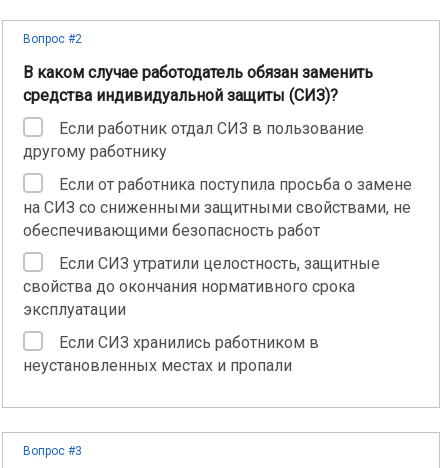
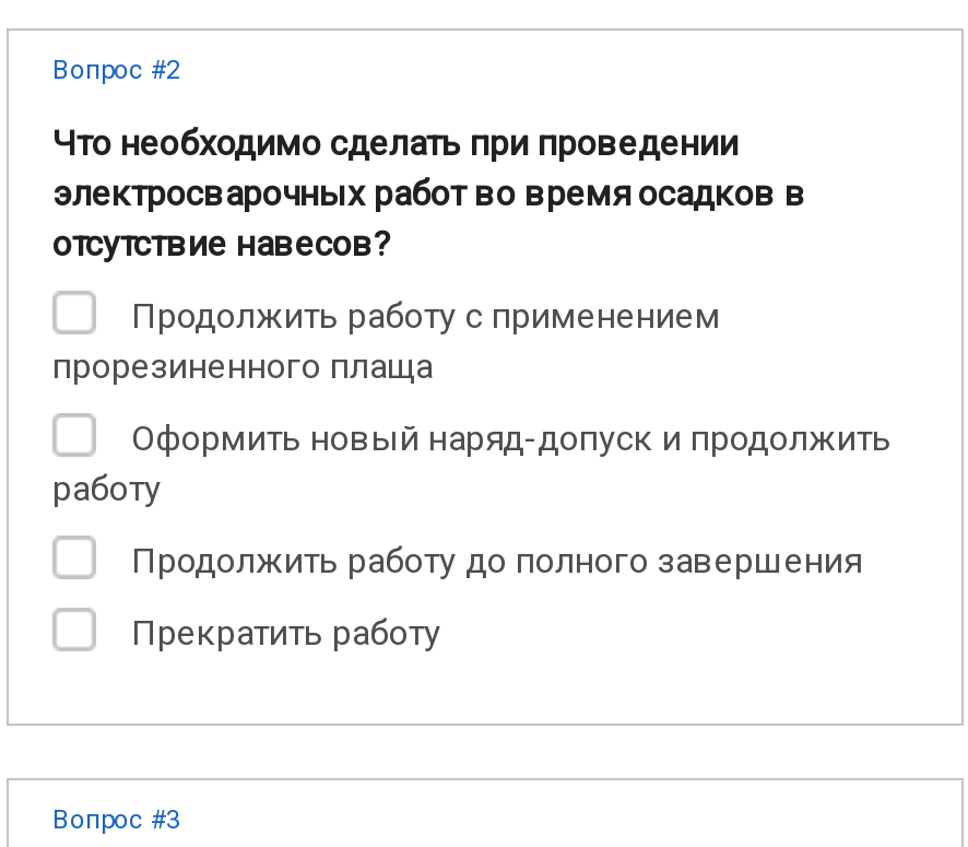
- В каком случае работодатель обязан заменить
- средства индивидуальной защиты (СИЗ)?
+ Что необходимо сделать при проведении
+ электросварочных работ во время осадков в
+ отсутствие навесов?

- Если работник отдал СИЗ в пользование
- другому работнику
+ Продолжить работу с применением
+ прорезиненного плаща

- Если от работника поступила просьба о замене
- на СИЗ со сниженными защитными свойствами, не
- обеспечивающими безопасность работ
+ Оформить новый наряд-допуск и продолжить
+ работу

- Если СИЗ утратили целостность, защитные
- свойства до окончания нормативного срока
- эксплуатации
+ Продолжить работу до полного завершения

- Если СИЗ хранились работником в
- неустановленных местах и пропали
+ Прекратить работу
